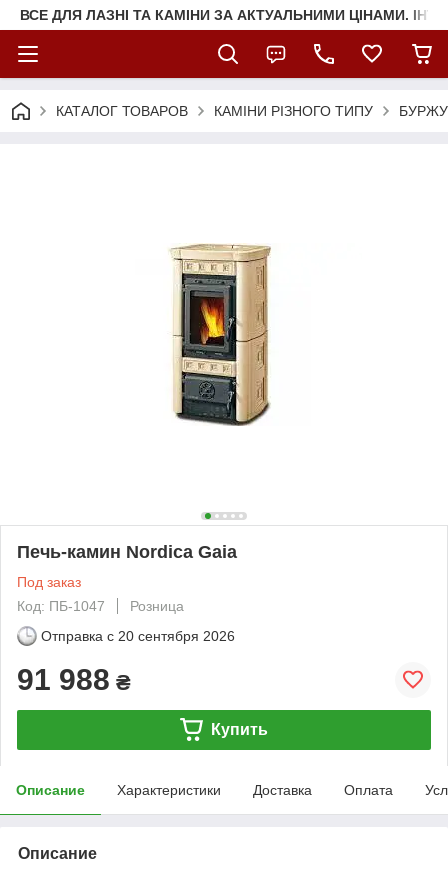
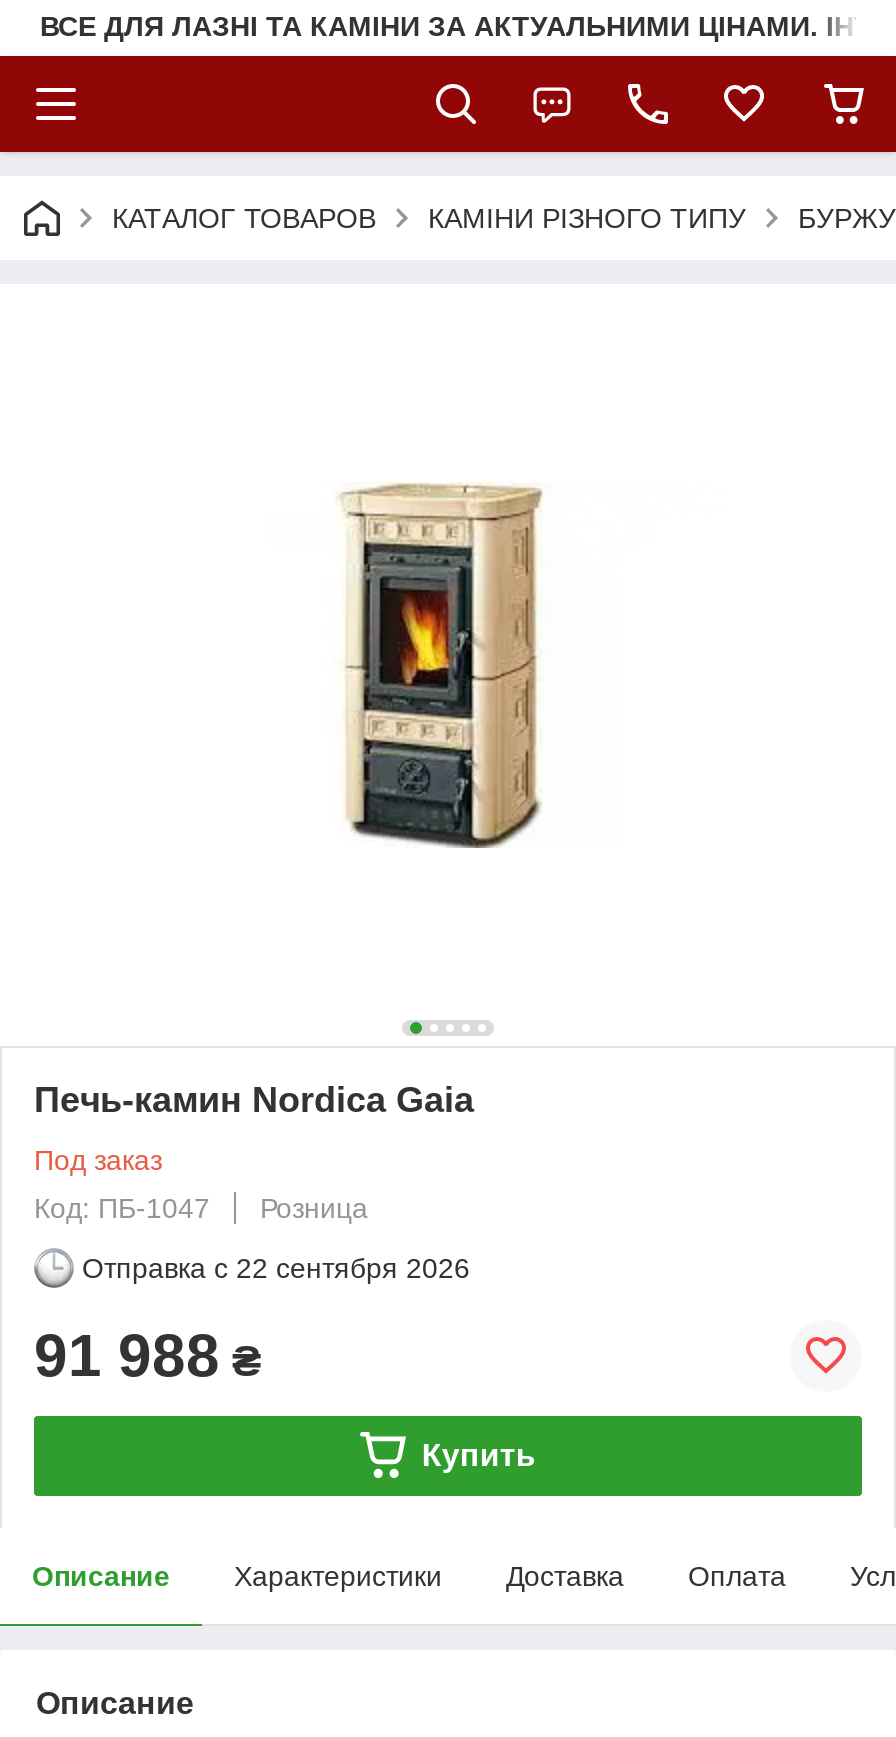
- Отправка с 20 сентября 2026
+ Отправка с 22 сентября 2026
